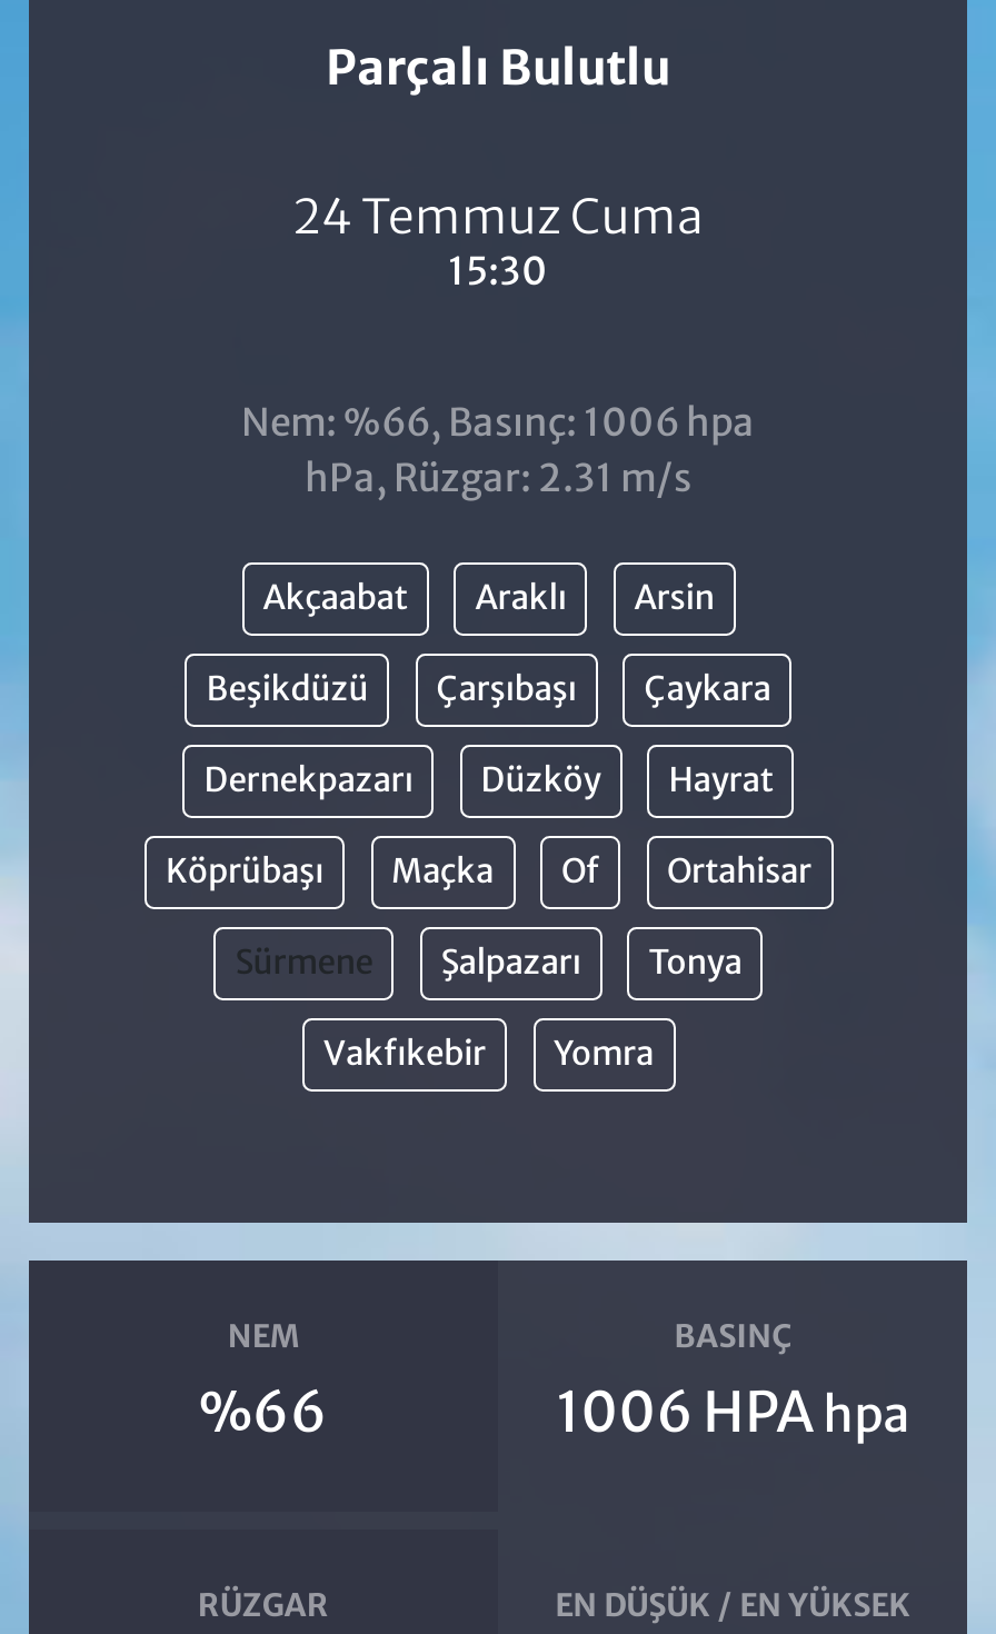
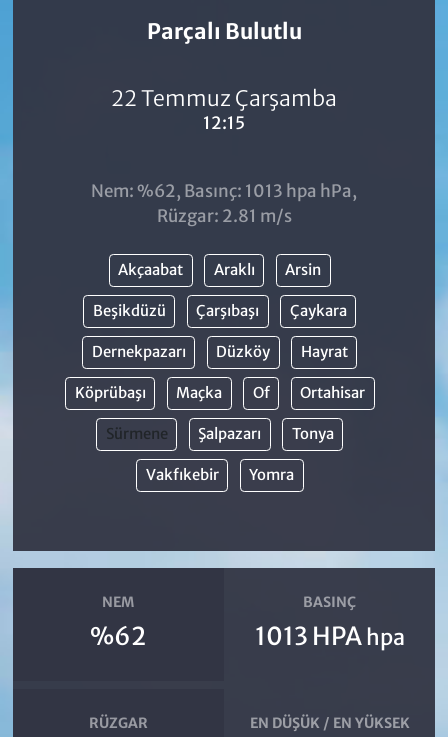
- 24 Temmuz Cuma
- 15:30
+ 22 Temmuz Çarşamba
+ 12:15

- Nem: %66, Basınç: 1006 hpa
- hPa, Rüzgar: 2.31 m/s
+ Nem: %62, Basınç: 1013 hpa hPa,
+ Rüzgar: 2.81 m/s

- %66
+ %62

- 1006 HPA hpa
+ 1013 HPA hpa
